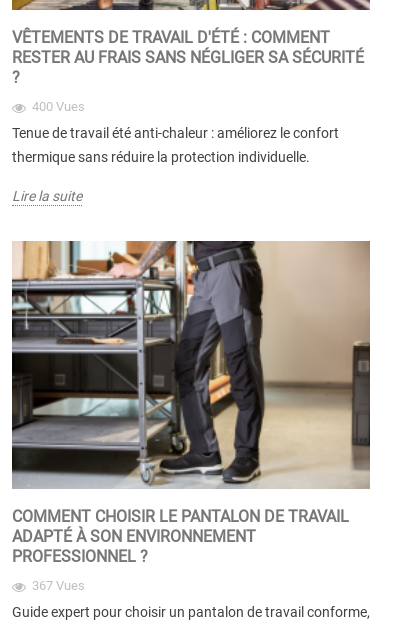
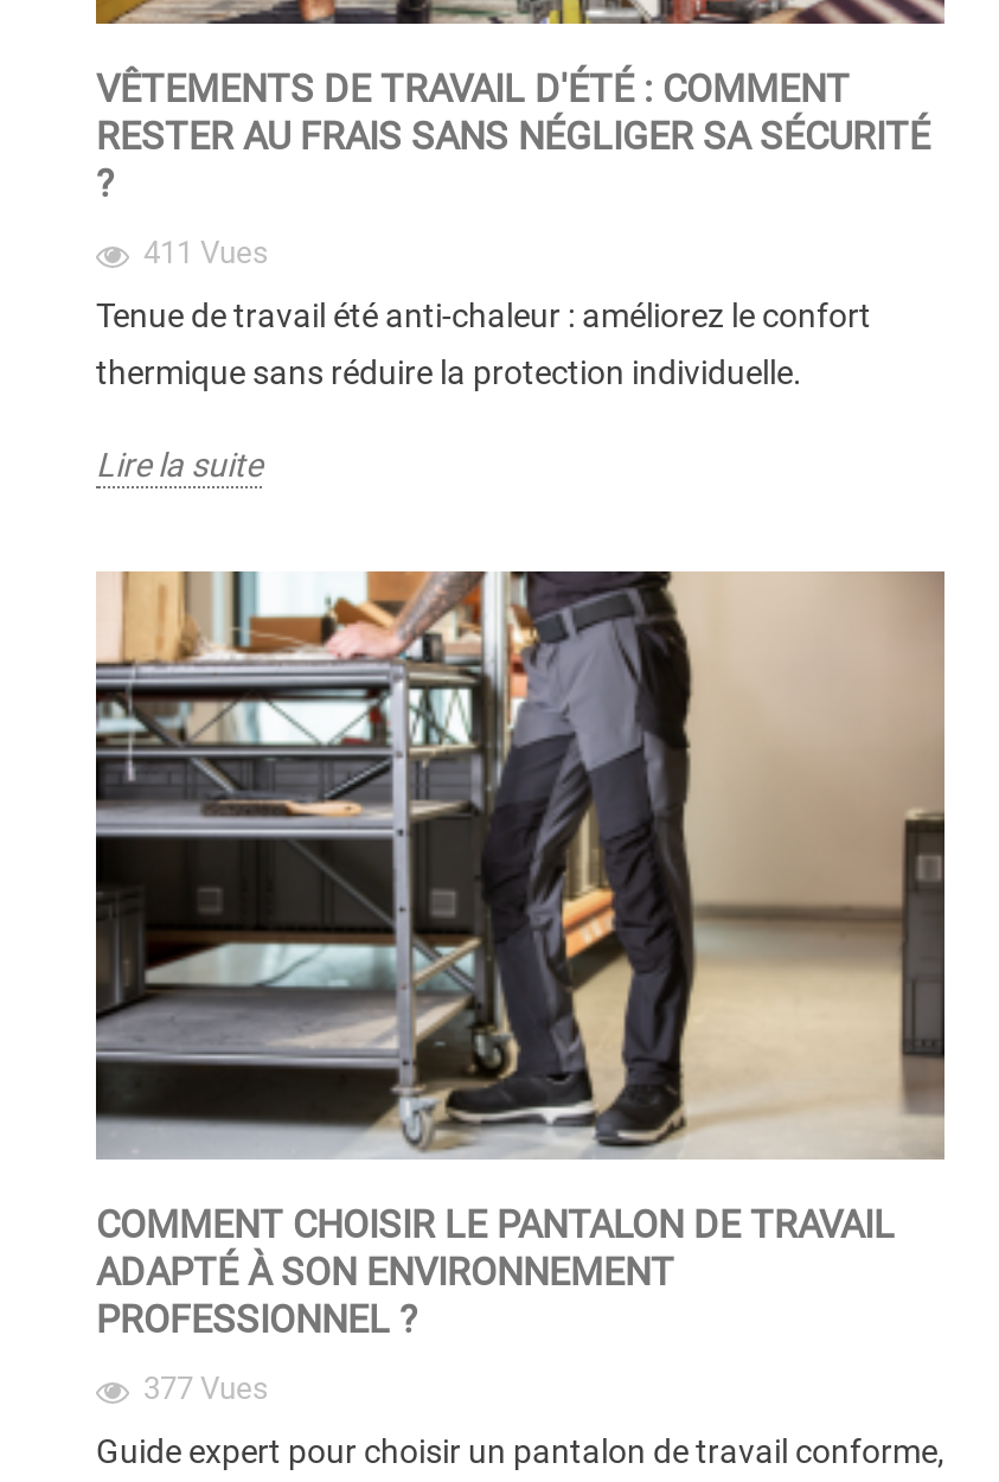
- 400 Vues
+ 411 Vues

- 367 Vues
+ 377 Vues
